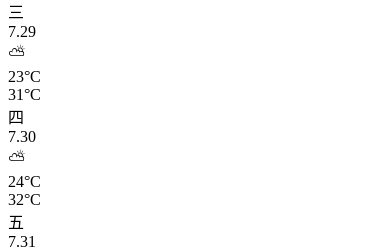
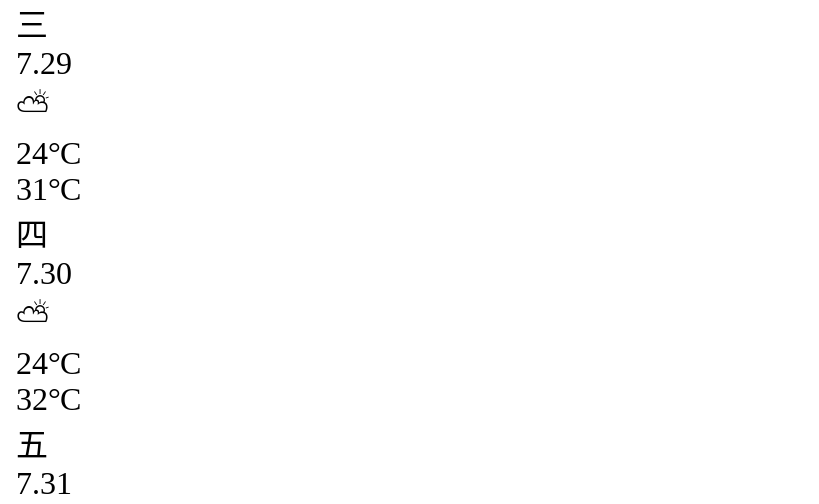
- 23°C
+ 24°C
